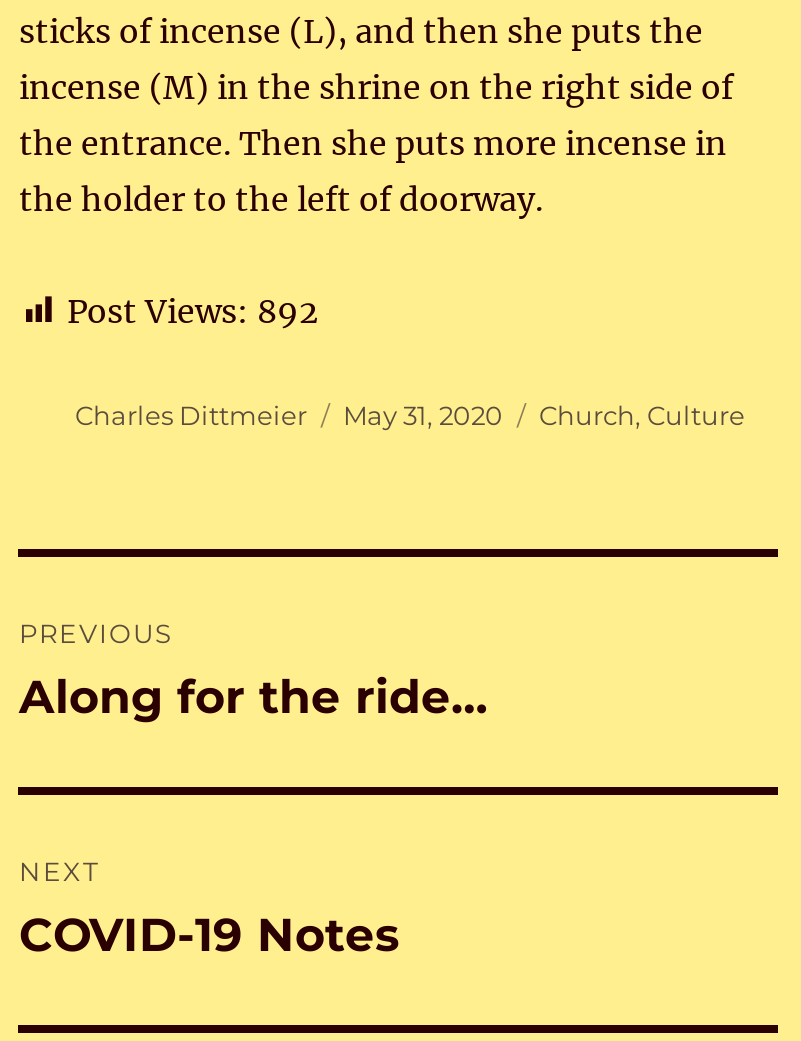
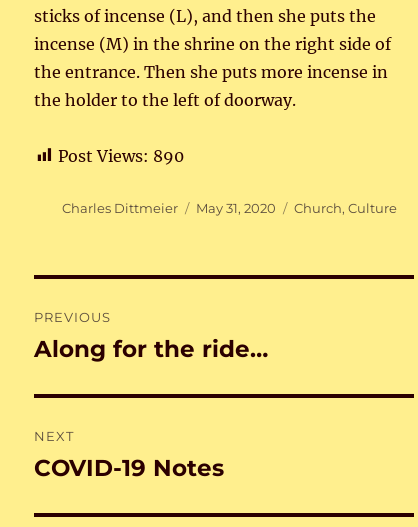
- Post Views: 892
+ Post Views: 890
